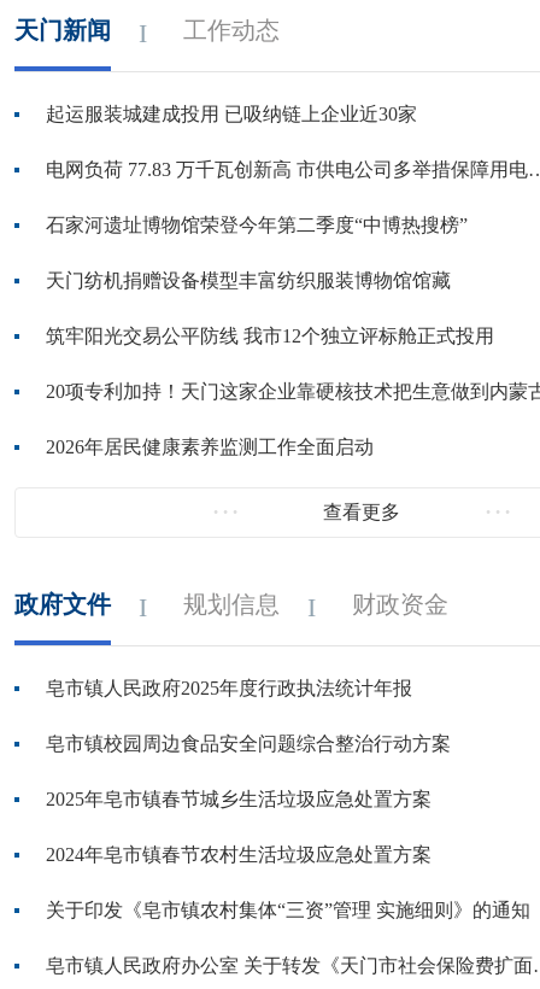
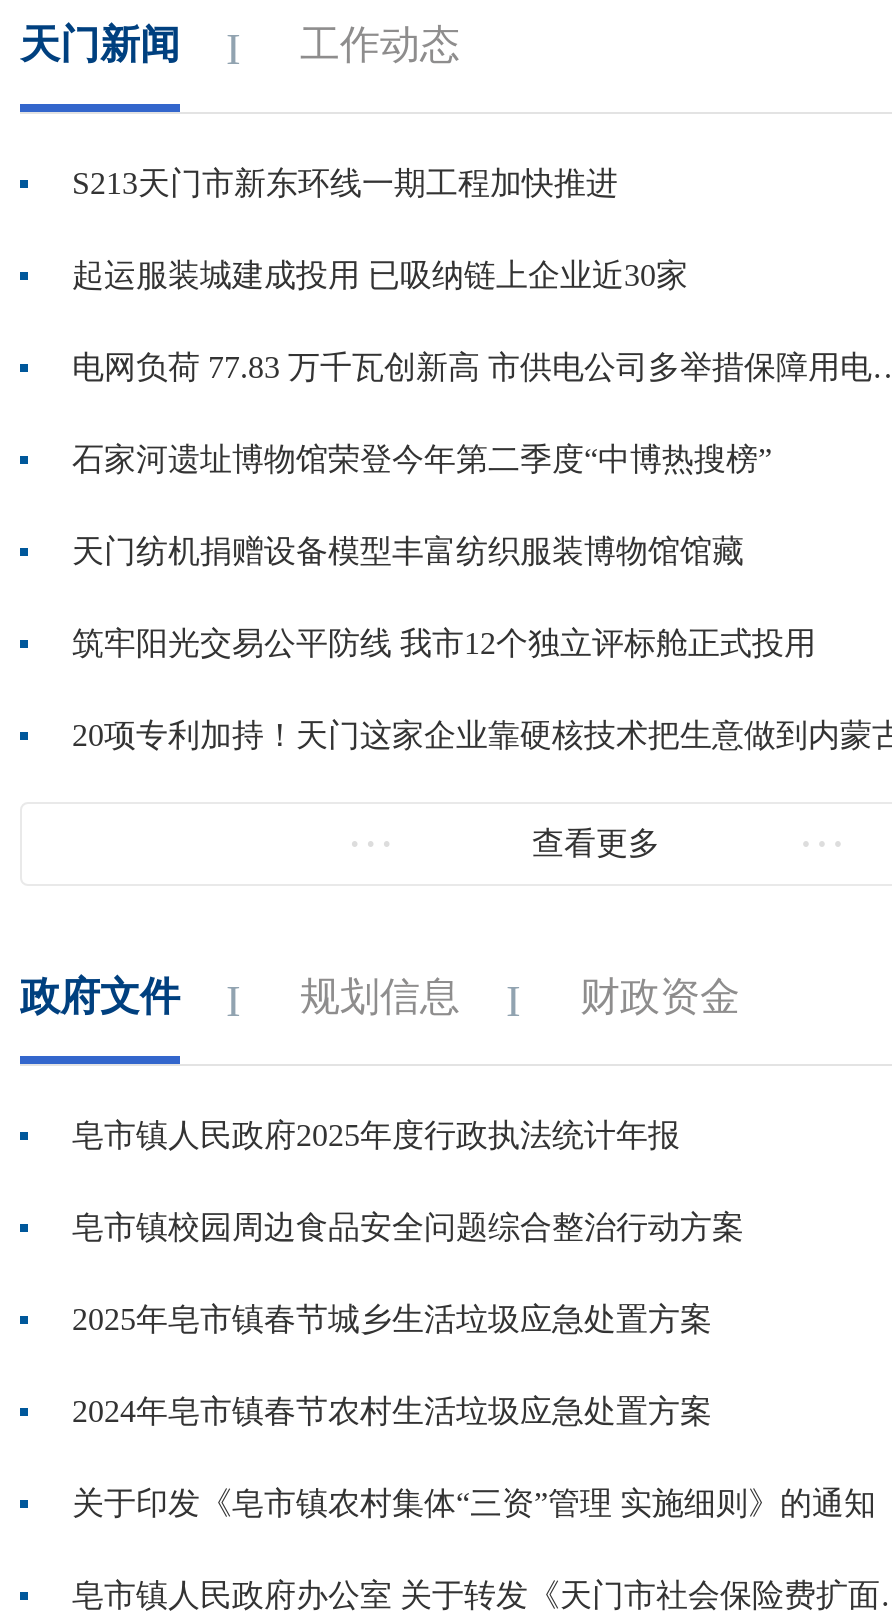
+ S213天门市新东环线一期工程加快推进

moved down: 起运服装城建成投用 已吸纳链上企业近30家 | 石家河遗址博物馆荣登今年第二季度“中博热搜榜” | 天门纺机捐赠设备模型丰富纺织服装博物馆馆藏 | 筑牢阳光交易公平防线 我市12个独立评标舱正式投用

- 2026年居民健康素养监测工作全面启动
